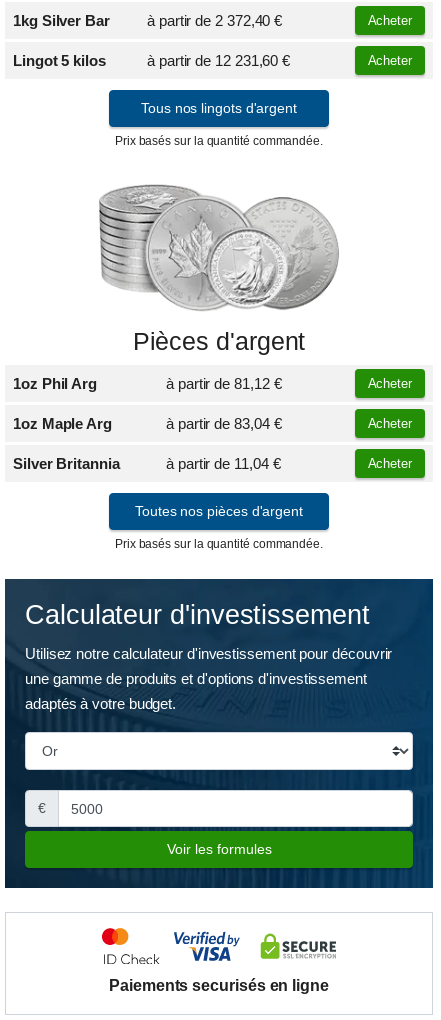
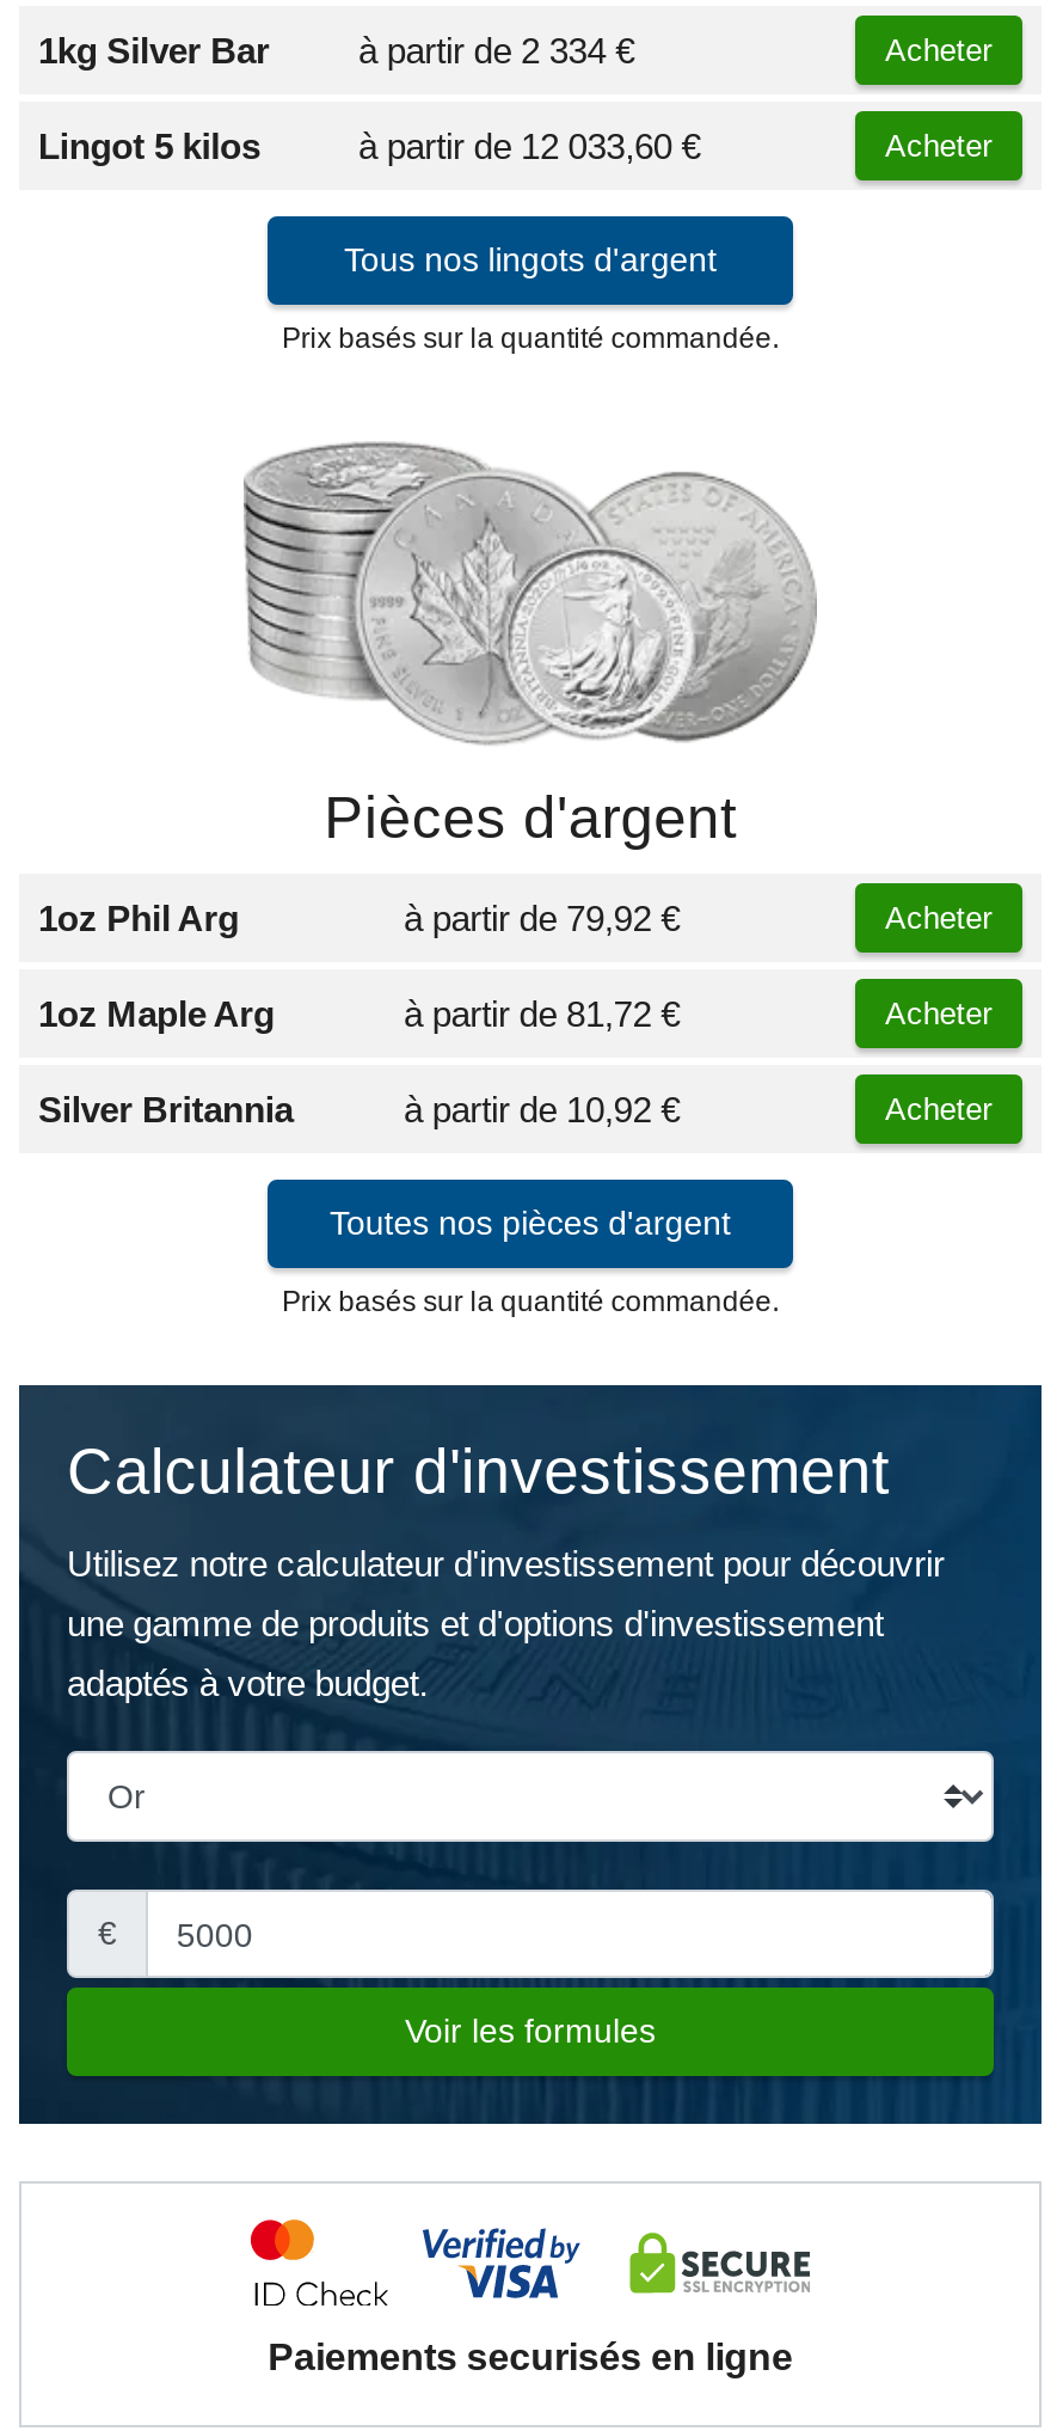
- à partir de 2 372,40 €
+ à partir de 2 334 €

- à partir de 12 231,60 €
+ à partir de 12 033,60 €

- à partir de 81,12 €
+ à partir de 79,92 €

- à partir de 83,04 €
+ à partir de 81,72 €

- à partir de 11,04 €
+ à partir de 10,92 €
